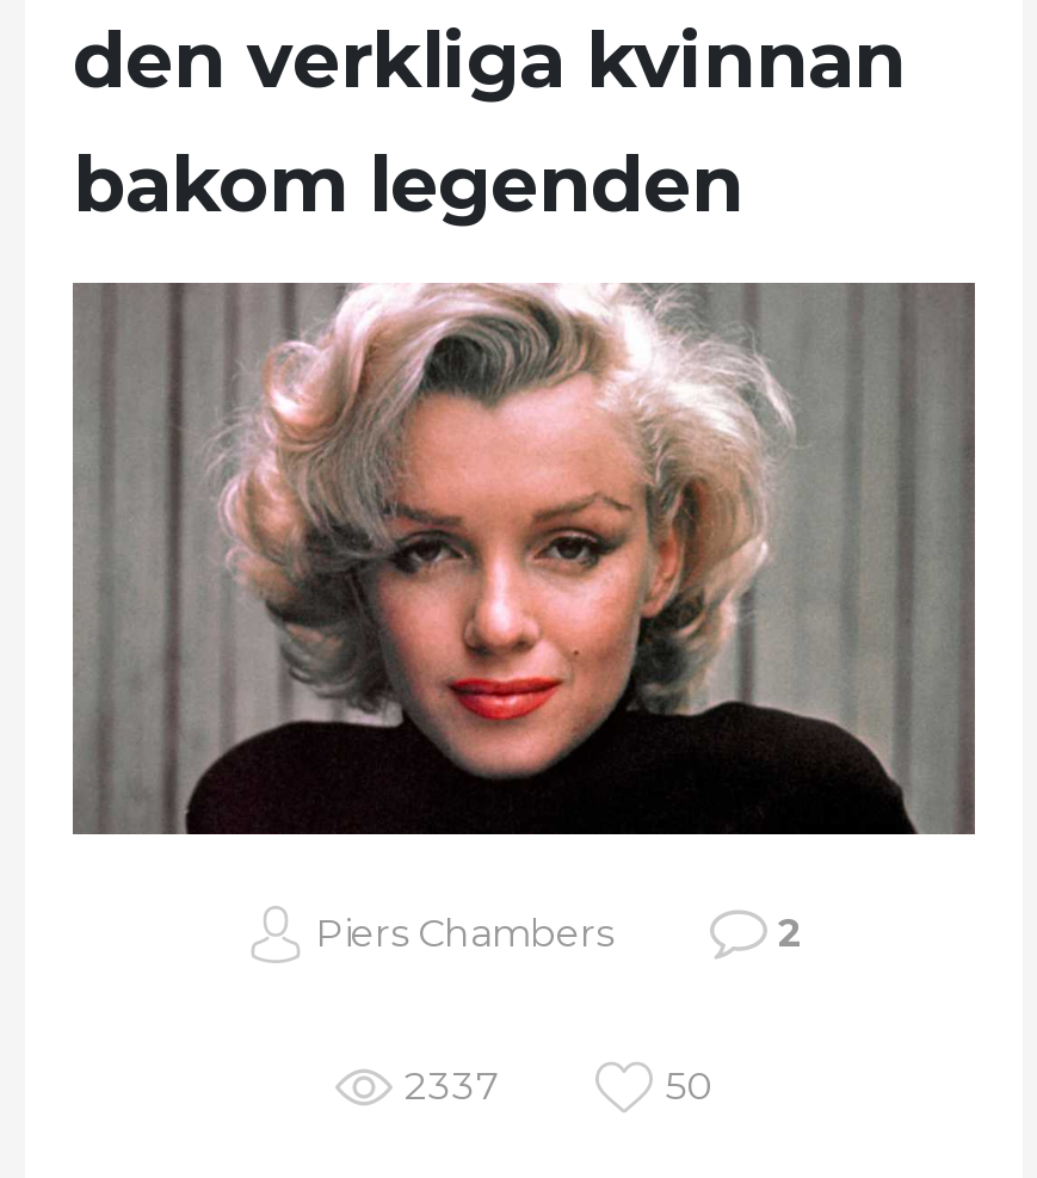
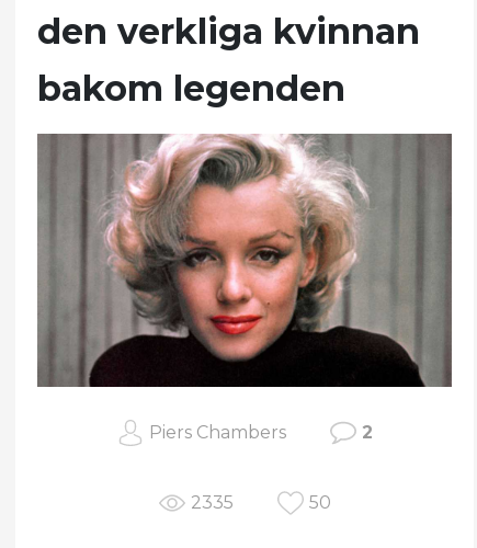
- 2337
+ 2335
